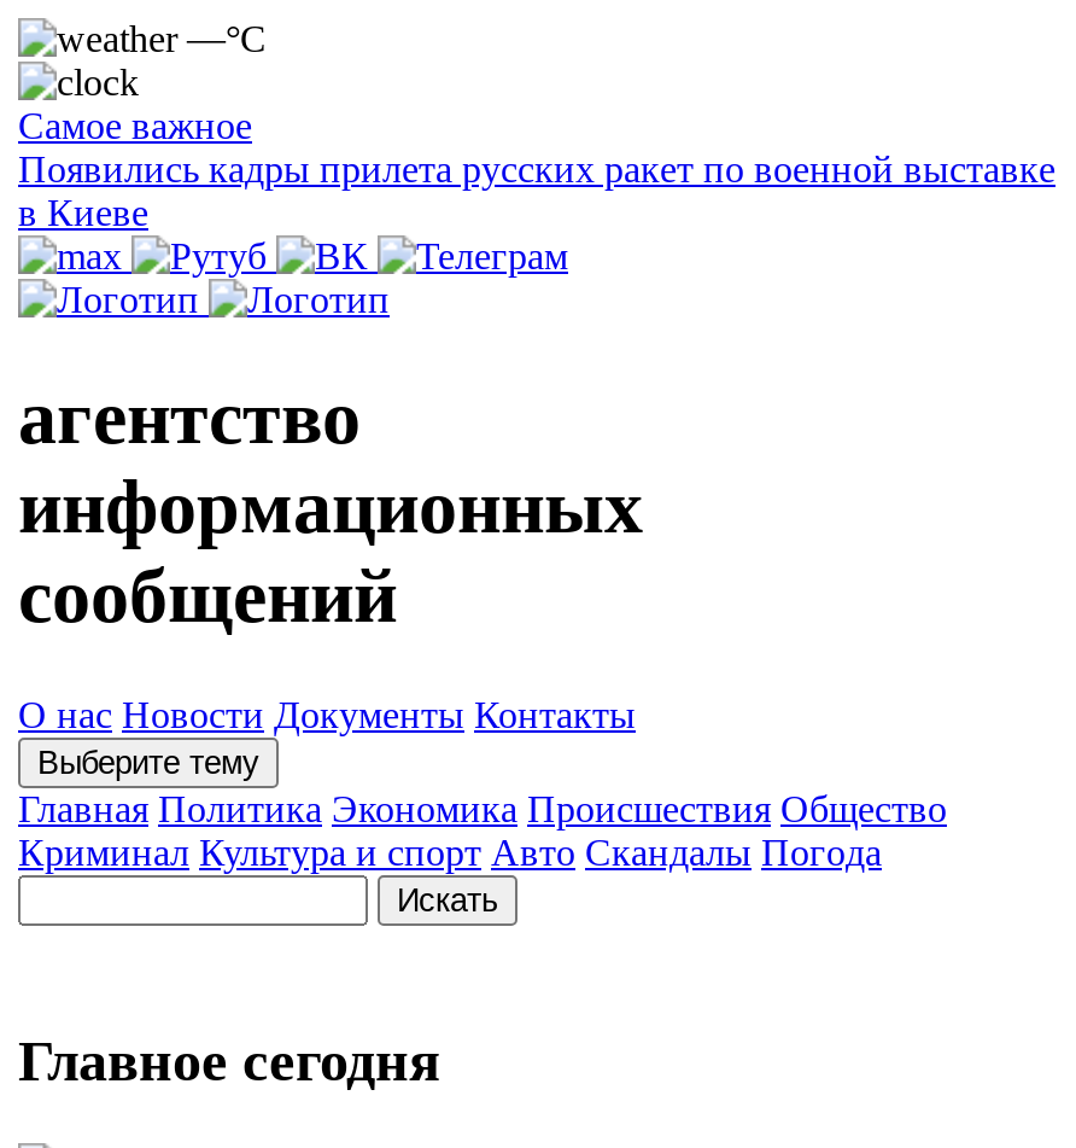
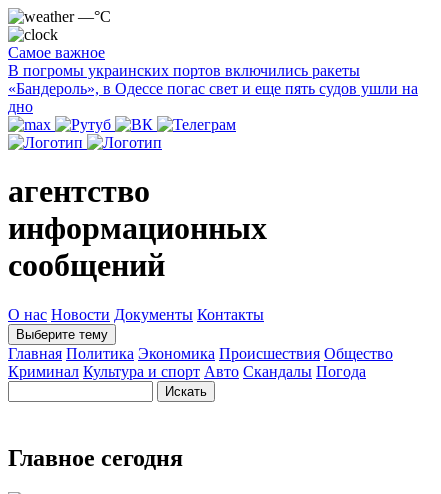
- Появились кадры прилета русских ракет по военной выставке
- в Киеве
+ В погромы украинских портов включились ракеты
+ «Бандероль», в Одессе погас свет и еще пять судов ушли на
+ дно
